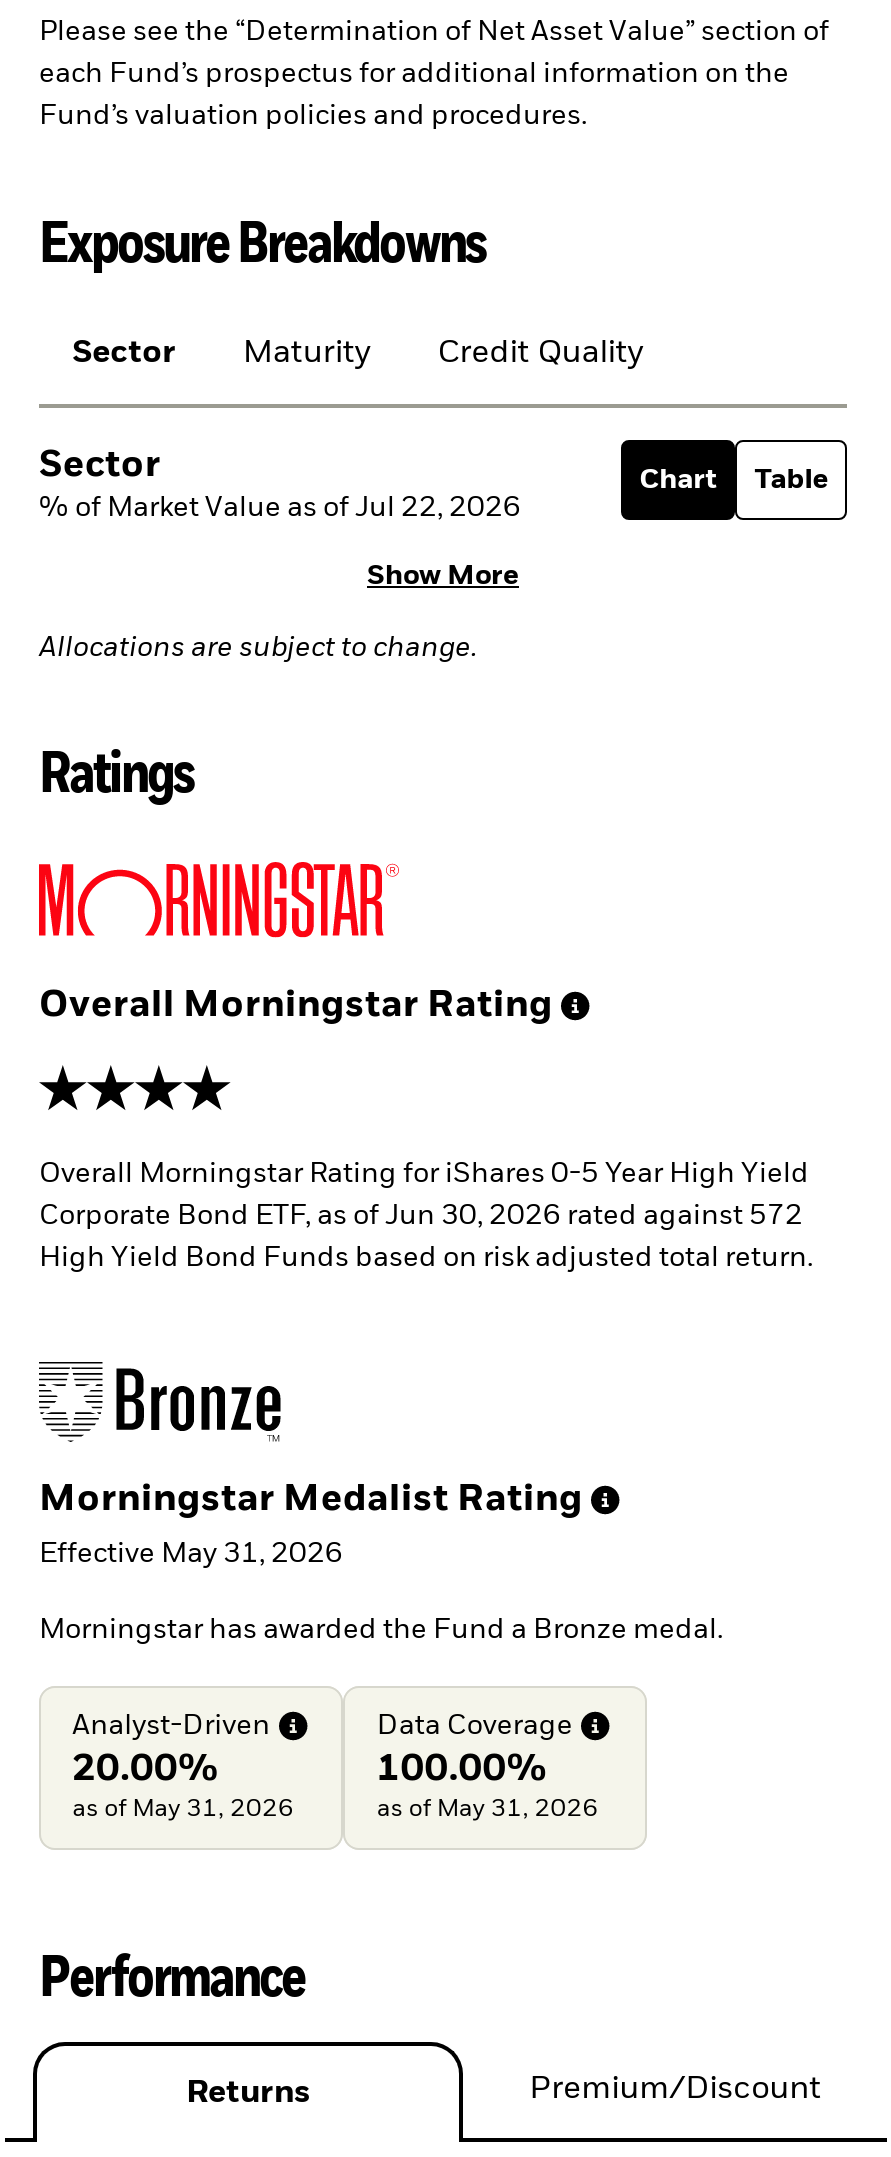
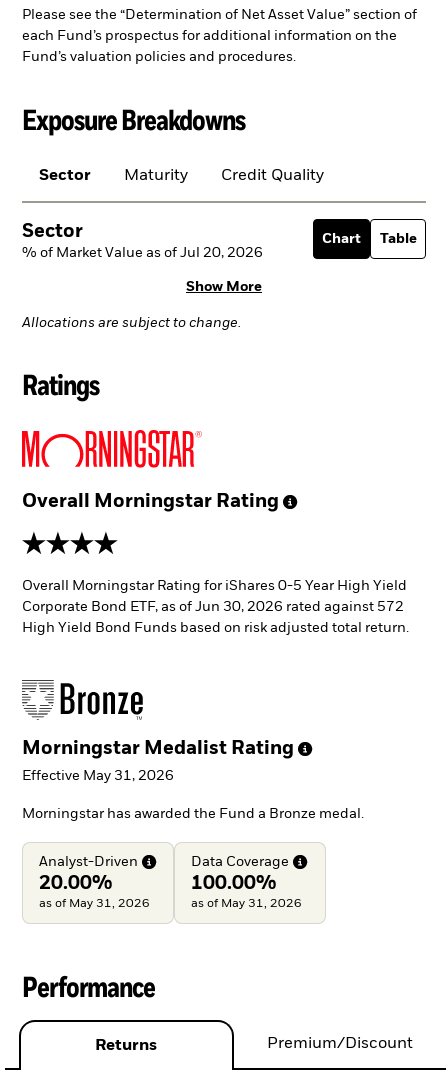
- % of Market Value as of Jul 22, 2026
+ % of Market Value as of Jul 20, 2026
